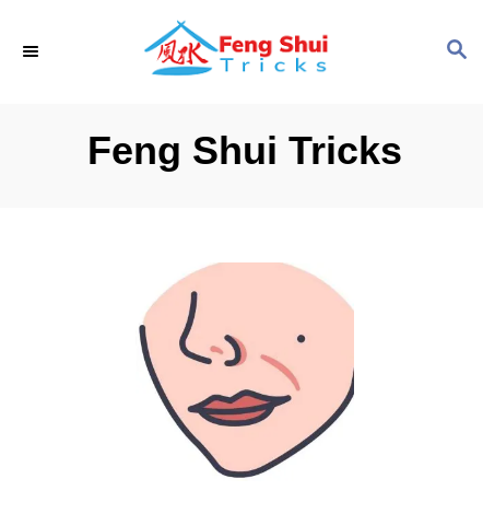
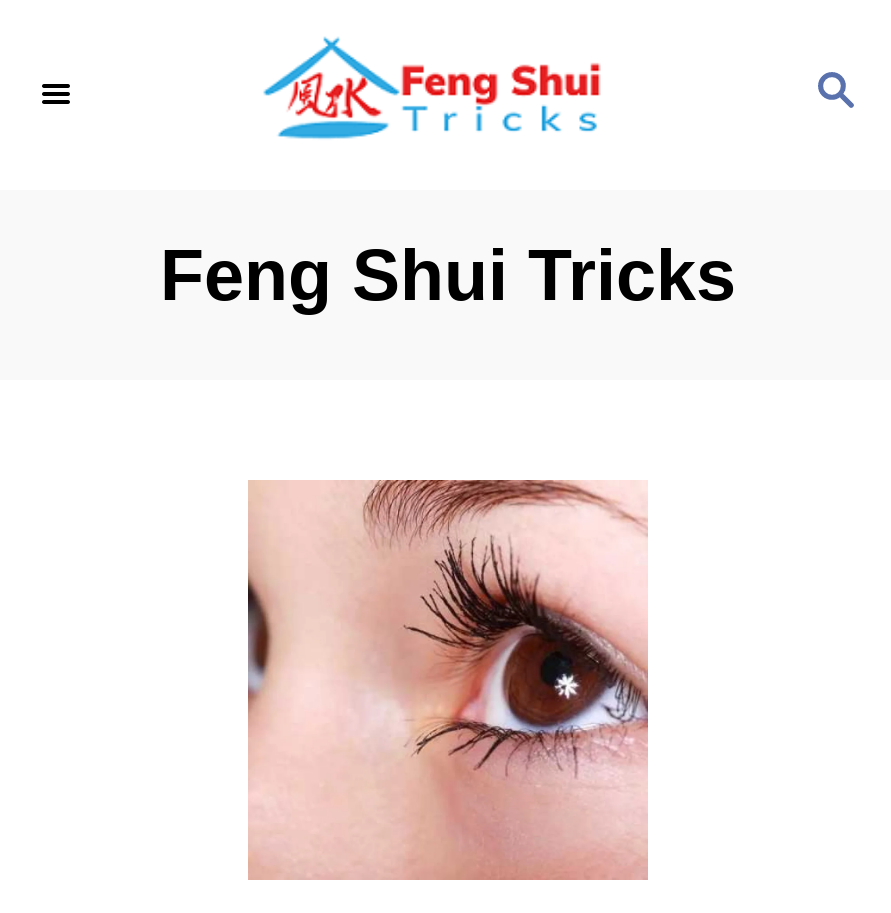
- [image]
+ [image]
